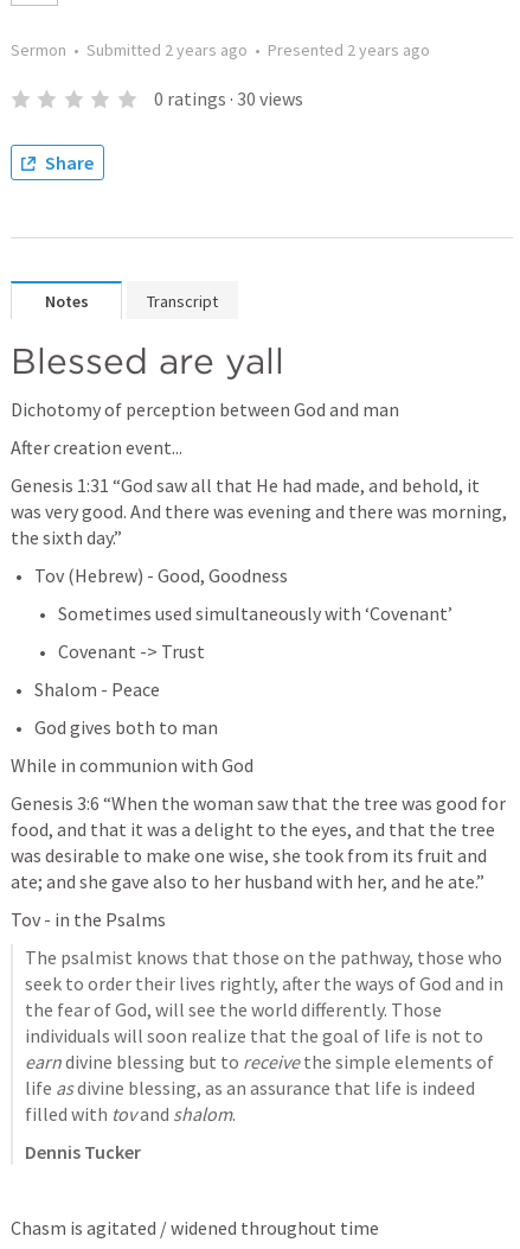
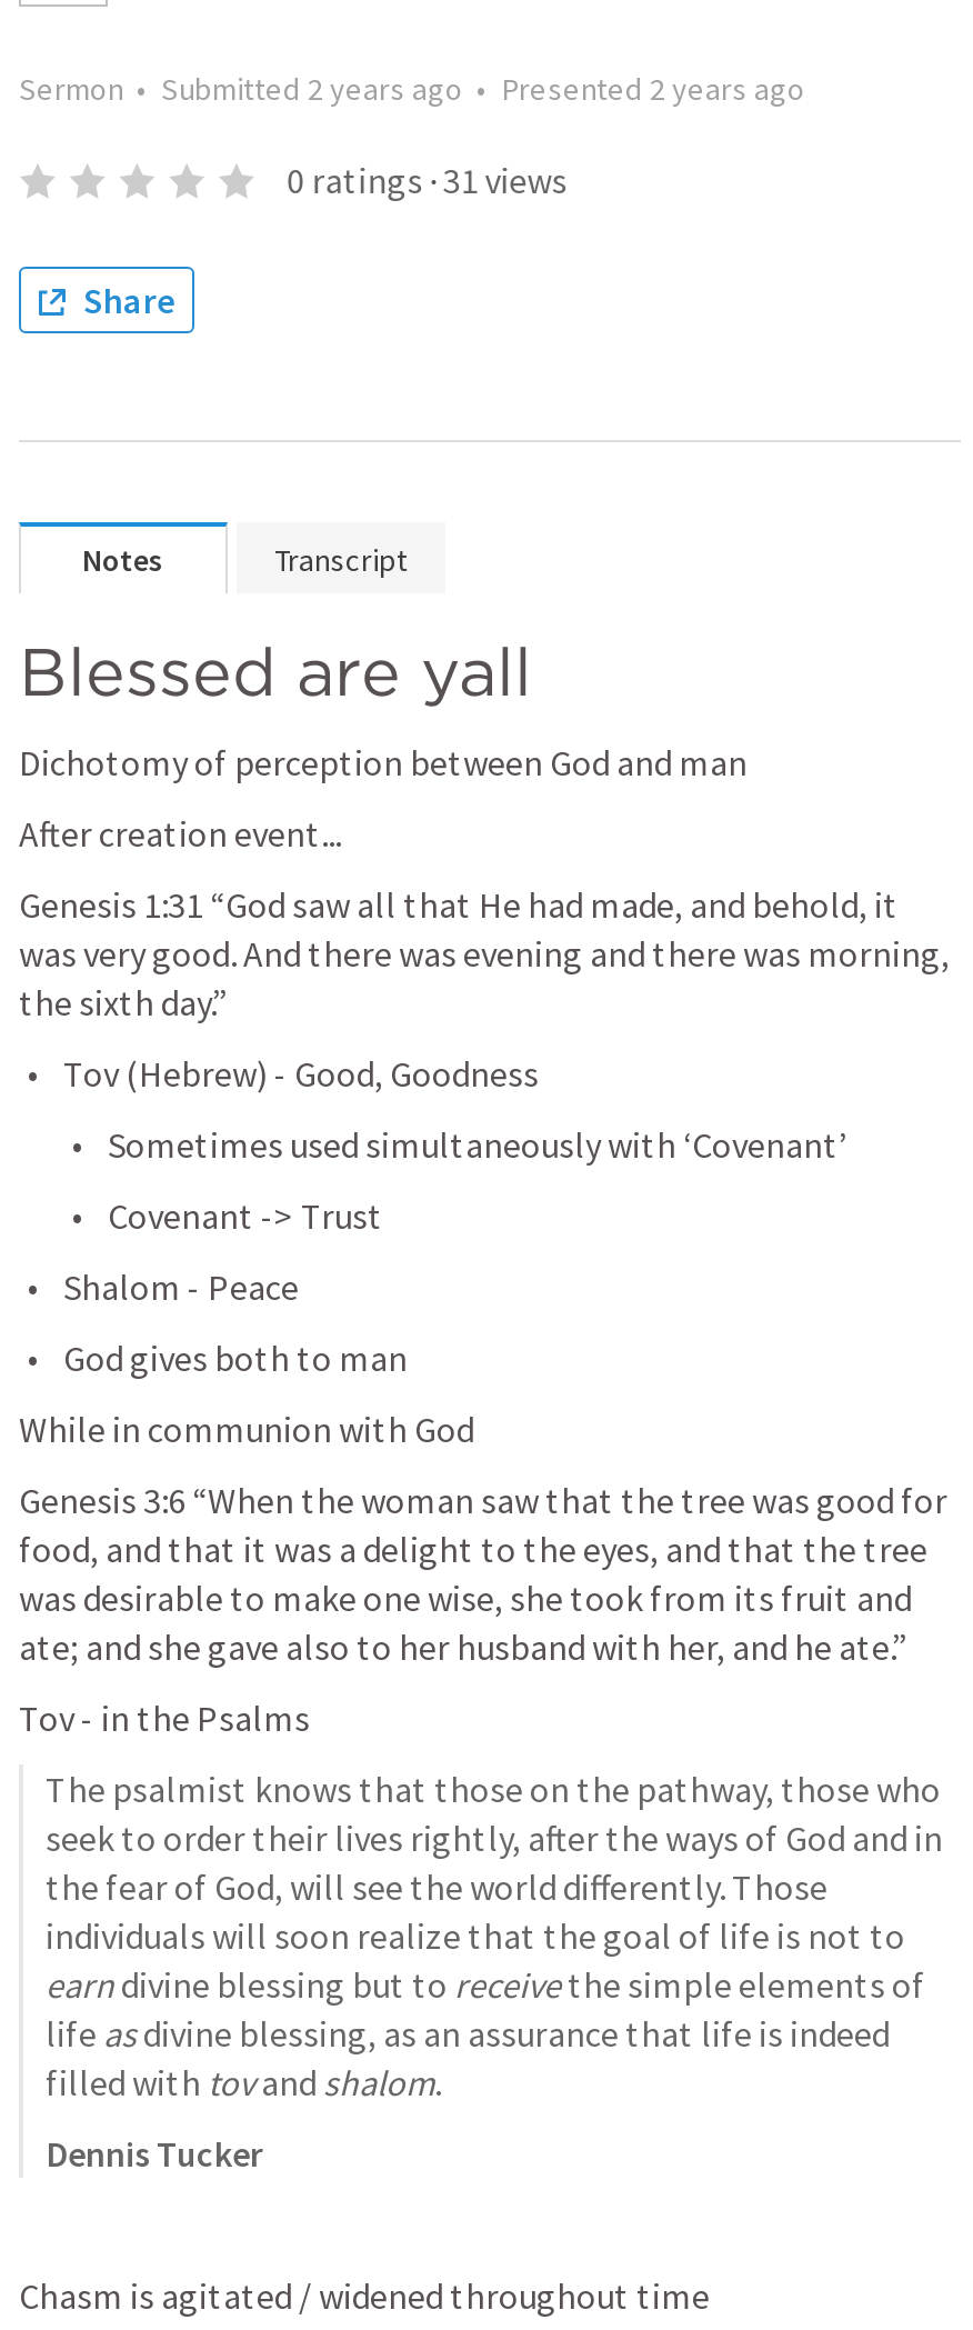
- 0 ratings · 30 views
+ 0 ratings · 31 views
